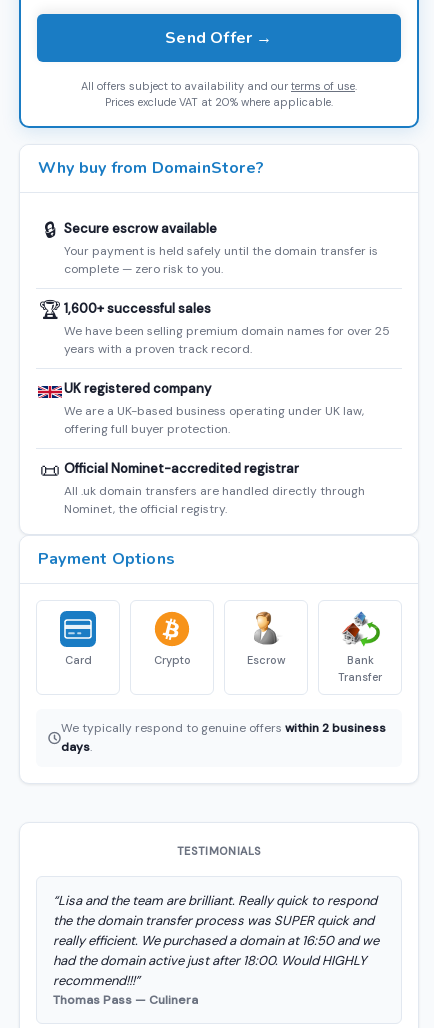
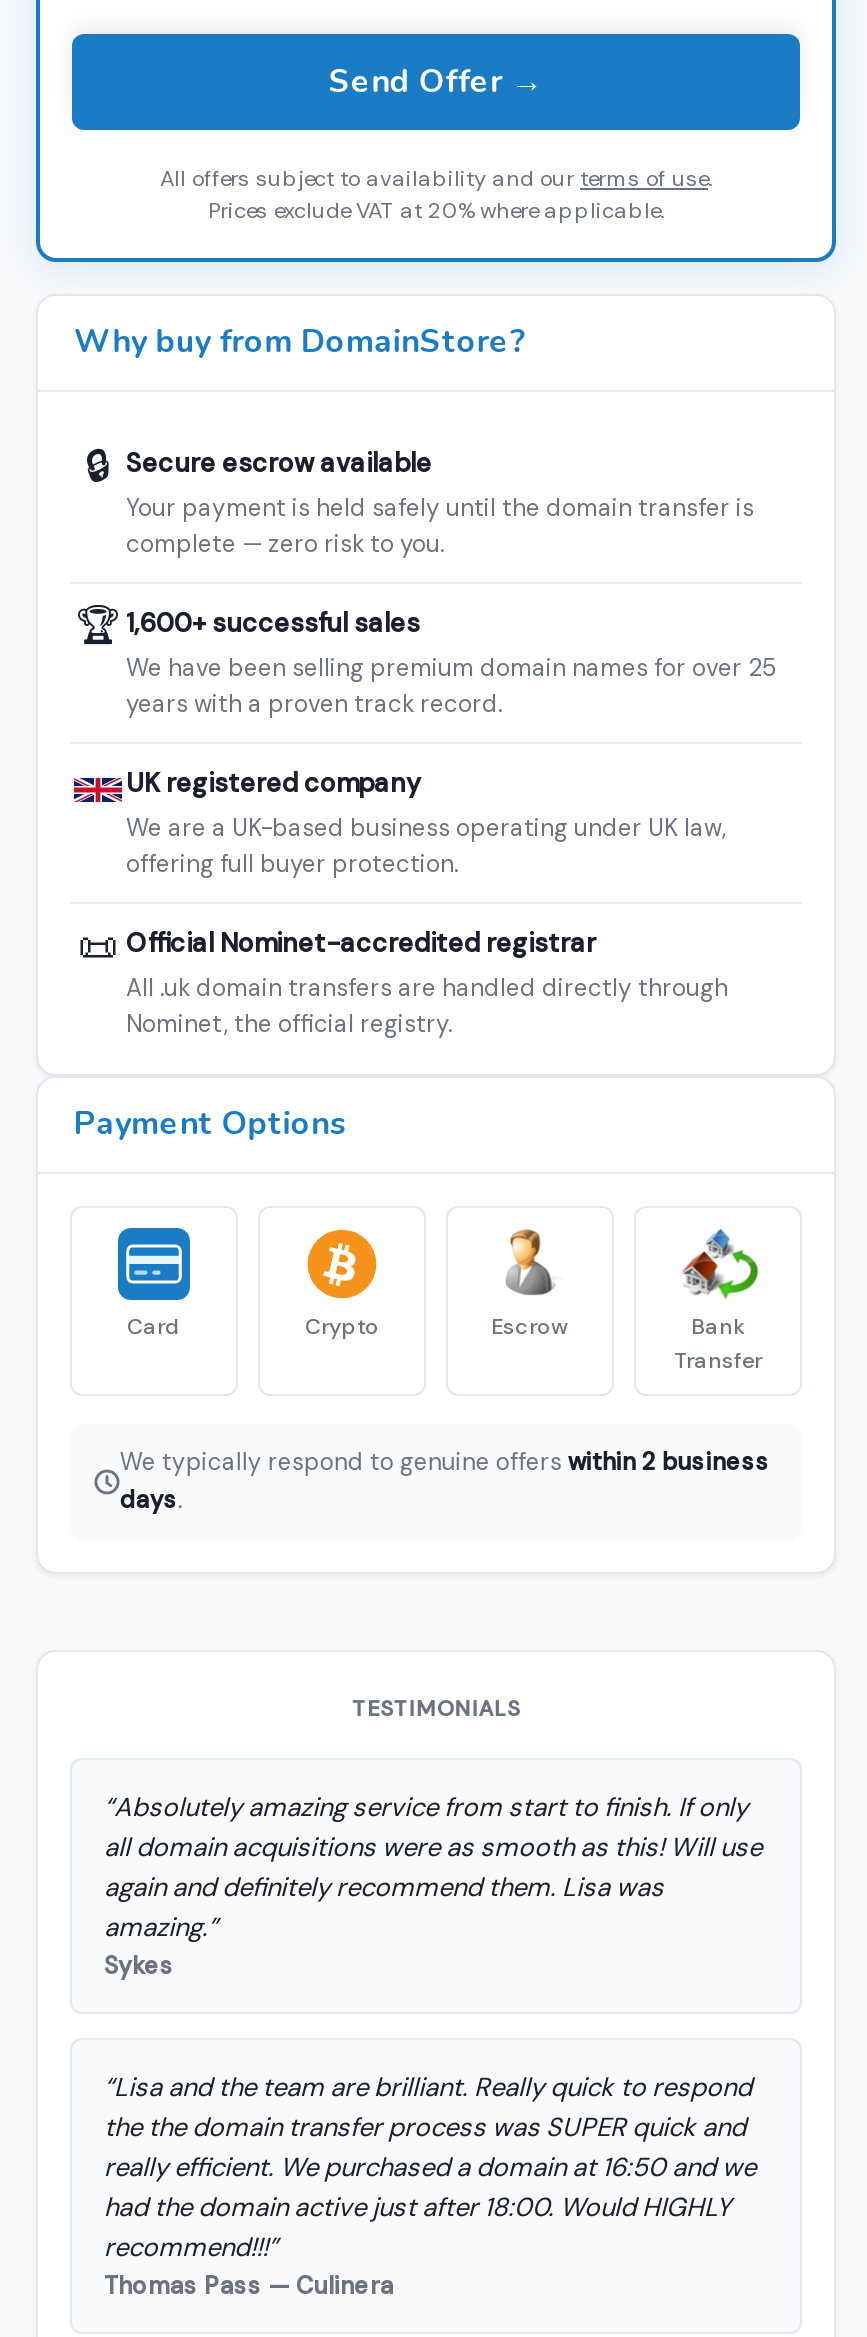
+ “Absolutely amazing service from start to finish. If only
+ all domain acquisitions were as smooth as this! Will use
+ again and definitely recommend them. Lisa was
+ amazing.”
+ Sykes
